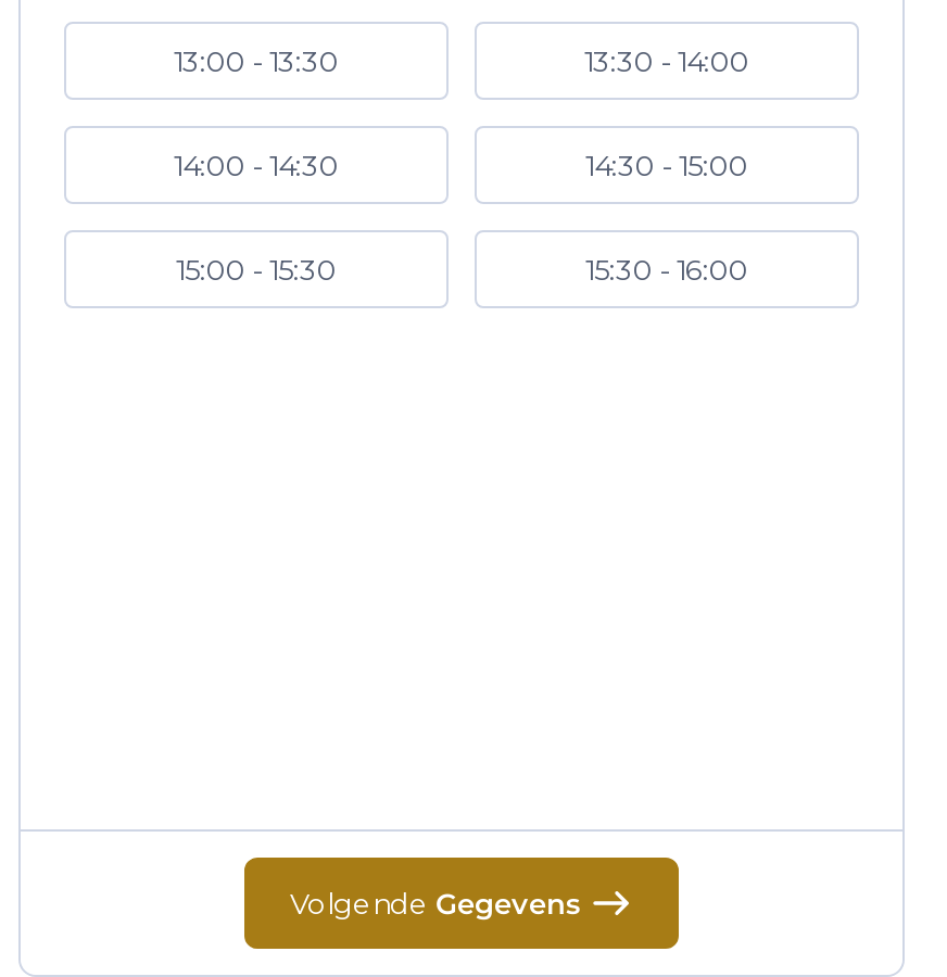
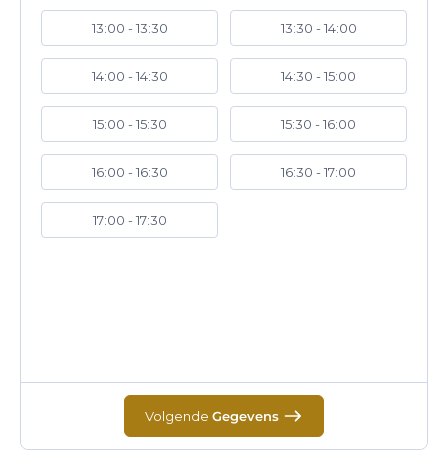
+ 16:00 - 16:30
+ 16:30 - 17:00
+ 17:00 - 17:30
